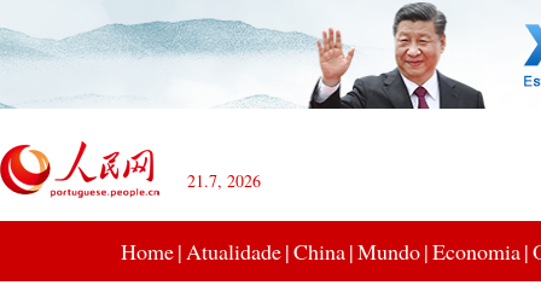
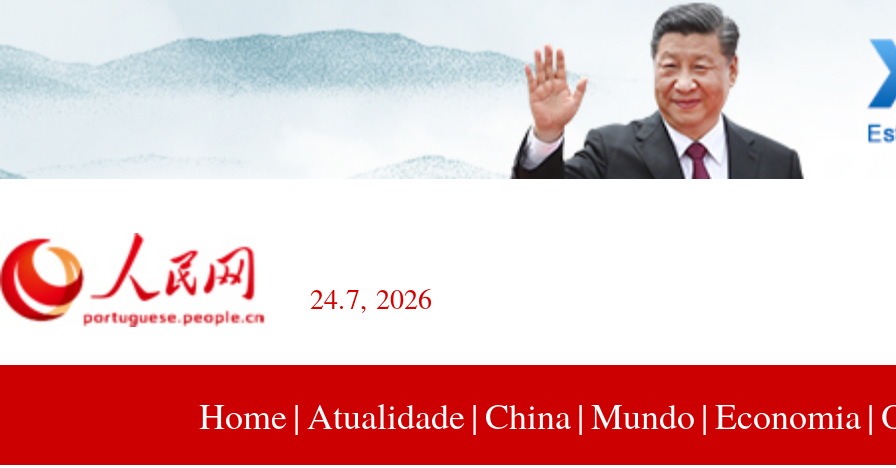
- 21.7, 2026
+ 24.7, 2026
